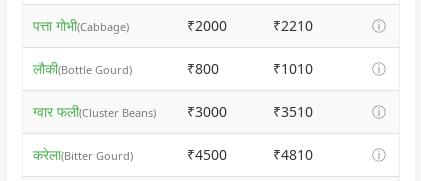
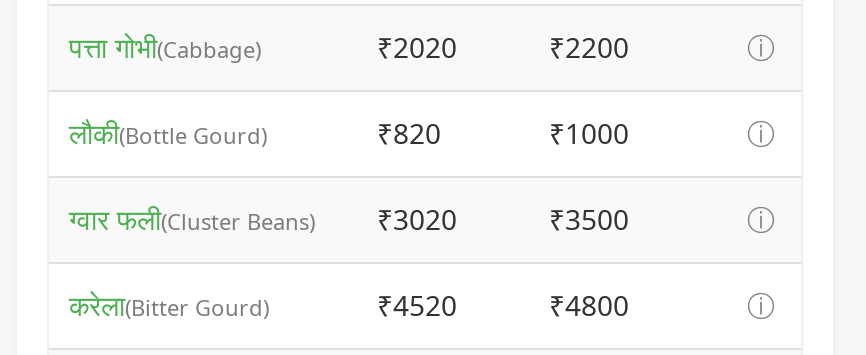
- ₹2000
+ ₹2020

- ₹2210
+ ₹2200

- ₹800
+ ₹820

- ₹1010
+ ₹1000

- ग्वार फली(Cluster Beans) ₹3000
+ ग्वार फली(Cluster Beans) ₹3020

- ₹3510
+ ₹3500

- ₹4500
+ ₹4520

- ₹4810
+ ₹4800
